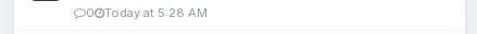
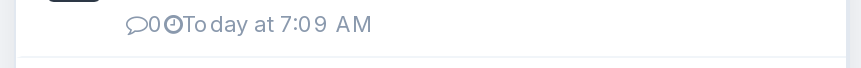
- 0 Today at 5:28 AM
+ 0 Today at 7:09 AM
